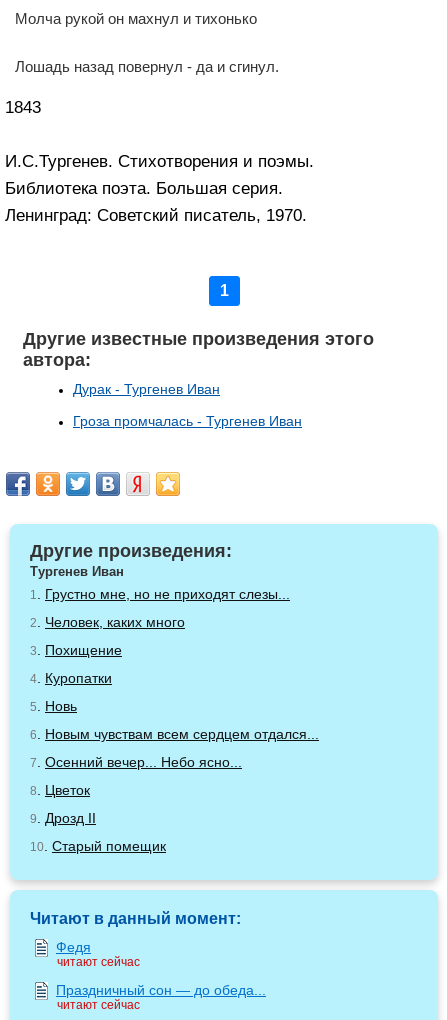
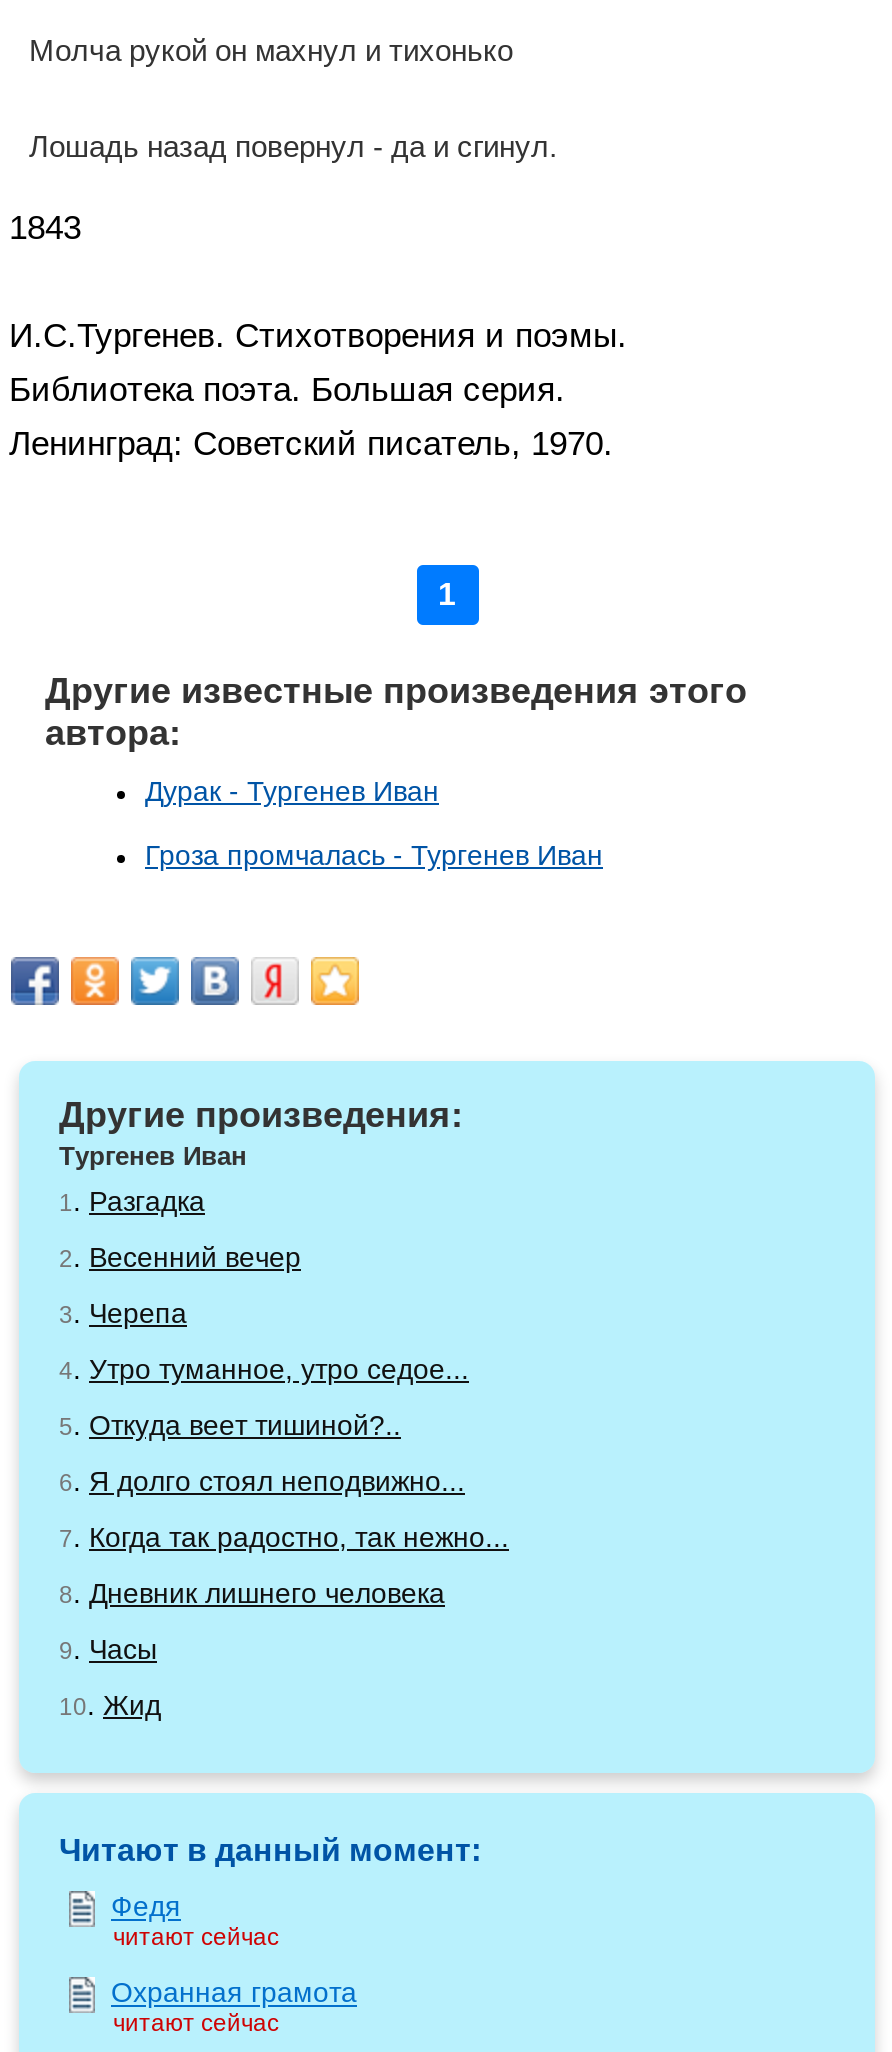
- 1. Грустно мне, но не приходят слезы...
+ 1. Разгадка

- 2. Человек, каких много
+ 2. Весенний вечер

- 3. Похищение
+ 3. Черепа

- 4. Куропатки
+ 4. Утро туманное, утро седое...

- 5. Новь
+ 5. Откуда веет тишиной?..

- 6. Новым чувствам всем сердцем отдался...
+ 6. Я долго стоял неподвижно...

- 7. Осенний вечер... Небо ясно...
+ 7. Когда так радостно, так нежно...

- 8. Цветок
+ 8. Дневник лишнего человека

- 9. Дрозд II
+ 9. Часы

- 10. Старый помещик
+ 10. Жид

- Праздничный сон — до обеда...
+ Охранная грамота
